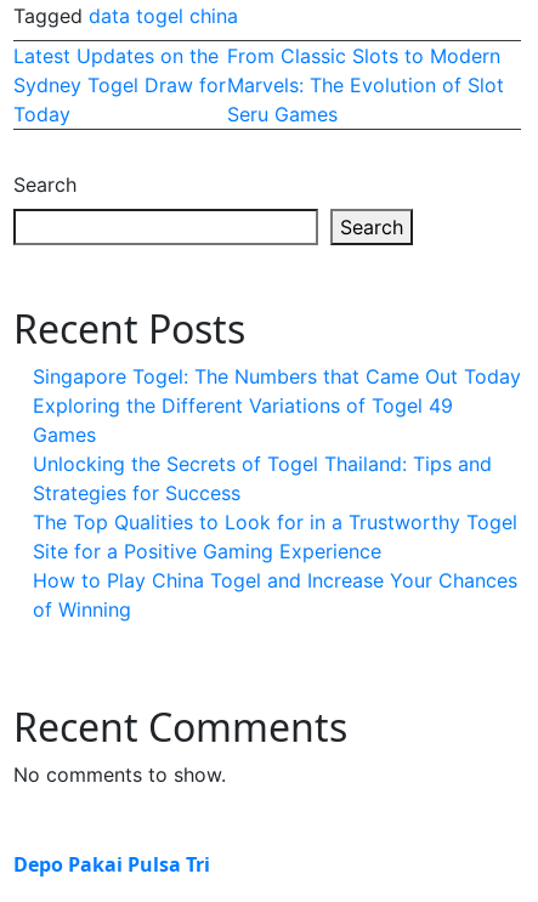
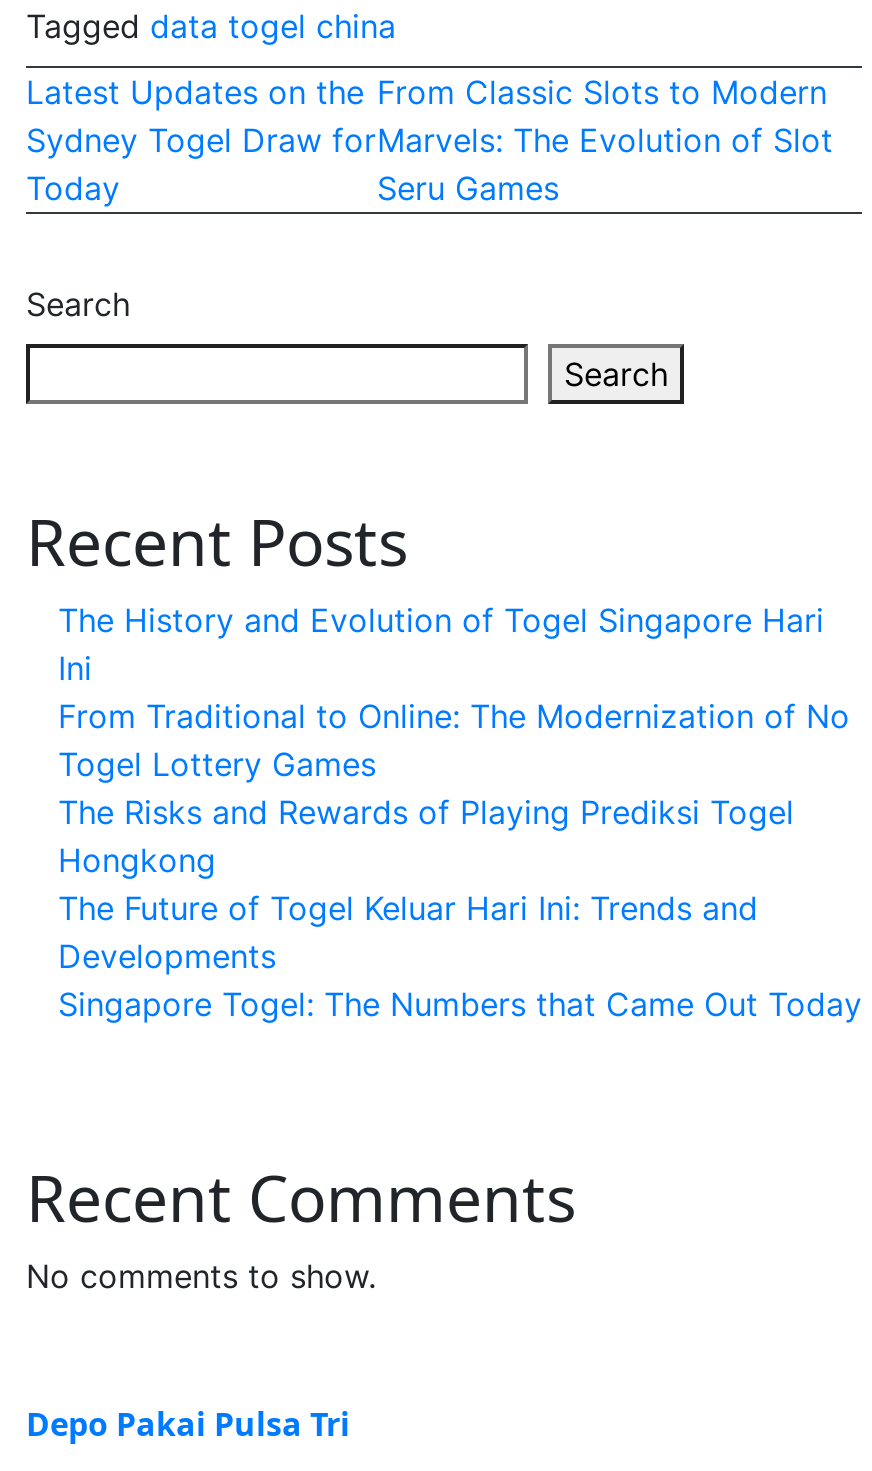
+ The History and Evolution of Togel Singapore Hari
+ Ini
+ From Traditional to Online: The Modernization of No
+ Togel Lottery Games
+ The Risks and Rewards of Playing Prediksi Togel
+ Hongkong
+ The Future of Togel Keluar Hari Ini: Trends and
+ Developments

moved down: Singapore Togel: The Numbers that Came Out Today

- Exploring the Different Variations of Togel 49
- Games
- Unlocking the Secrets of Togel Thailand: Tips and
- Strategies for Success
- The Top Qualities to Look for in a Trustworthy Togel
- Site for a Positive Gaming Experience
- How to Play China Togel and Increase Your Chances
- of Winning
